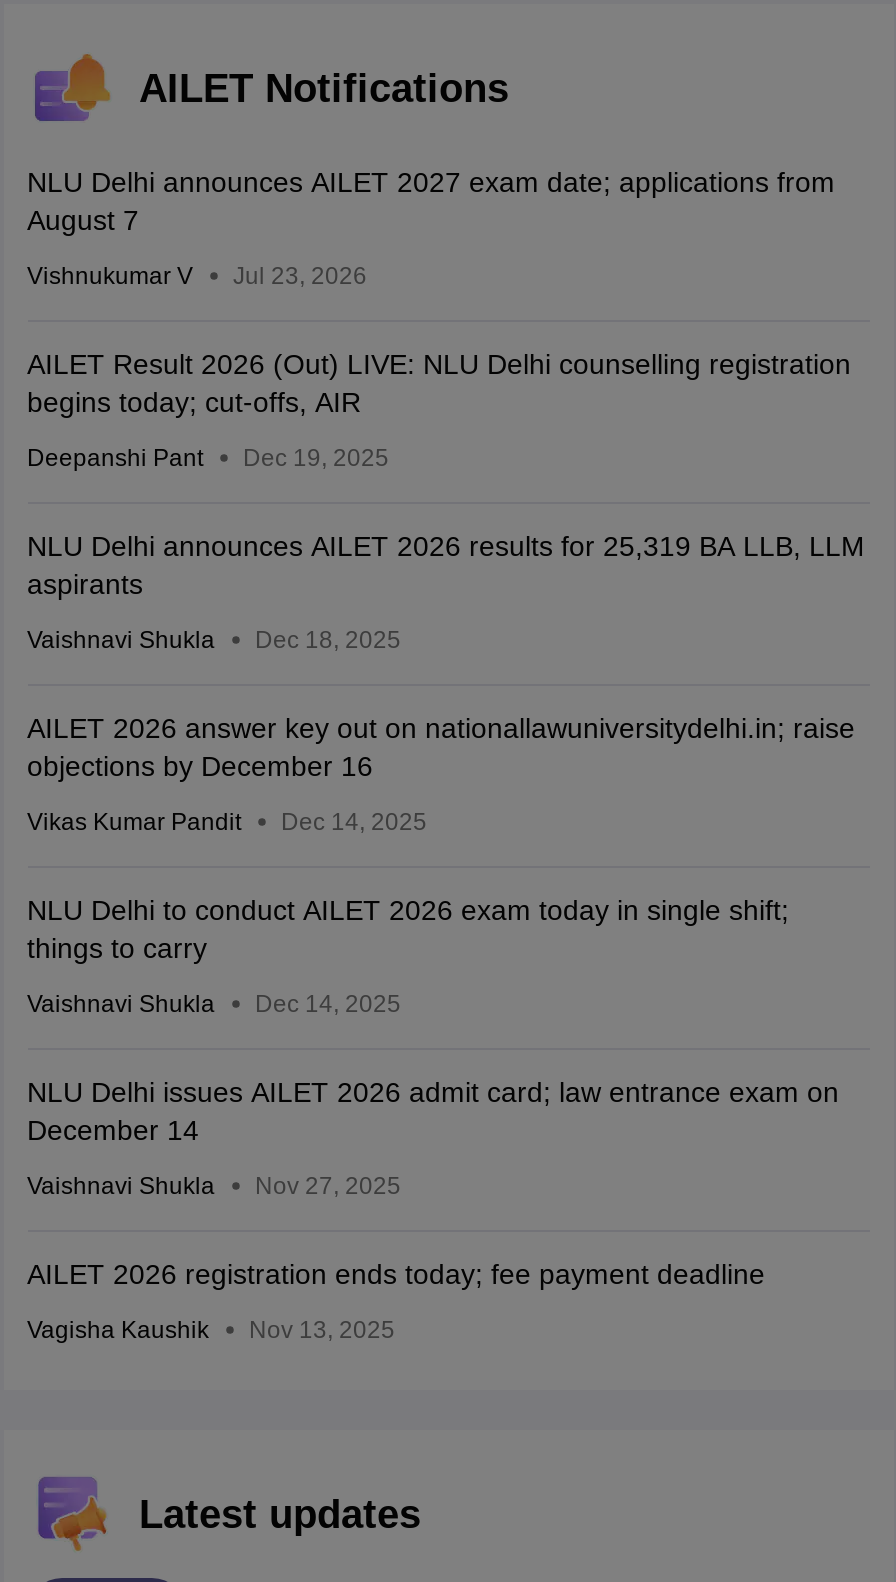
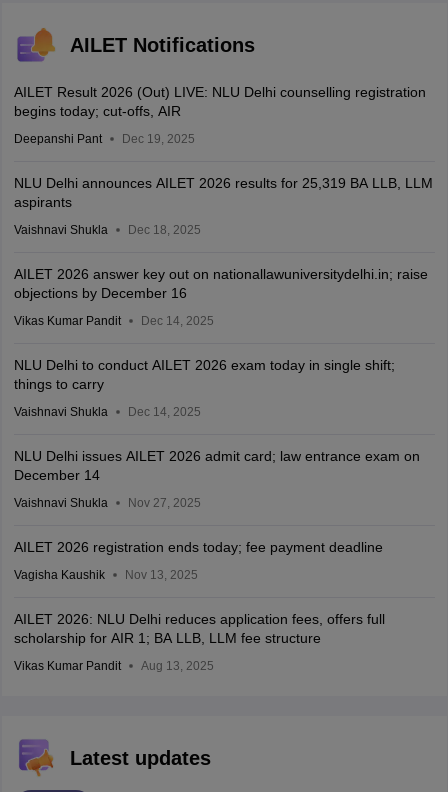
- NLU Delhi announces AILET 2027 exam date; applications from
- August 7
- Vishnukumar V
- Jul 23, 2026

moved up: AILET Result 2026 (Out) LIVE: NLU Delhi counselling registration | begins today; cut-offs, AIR | Deepanshi Pant | ... | Vagisha Kaushik | Nov 13, 2025

+ AILET 2026: NLU Delhi reduces application fees, offers full
+ scholarship for AIR 1; BA LLB, LLM fee structure
+ Vikas Kumar Pandit
+ Aug 13, 2025
